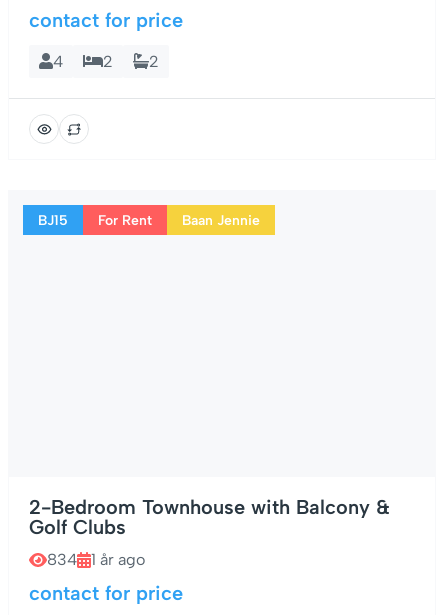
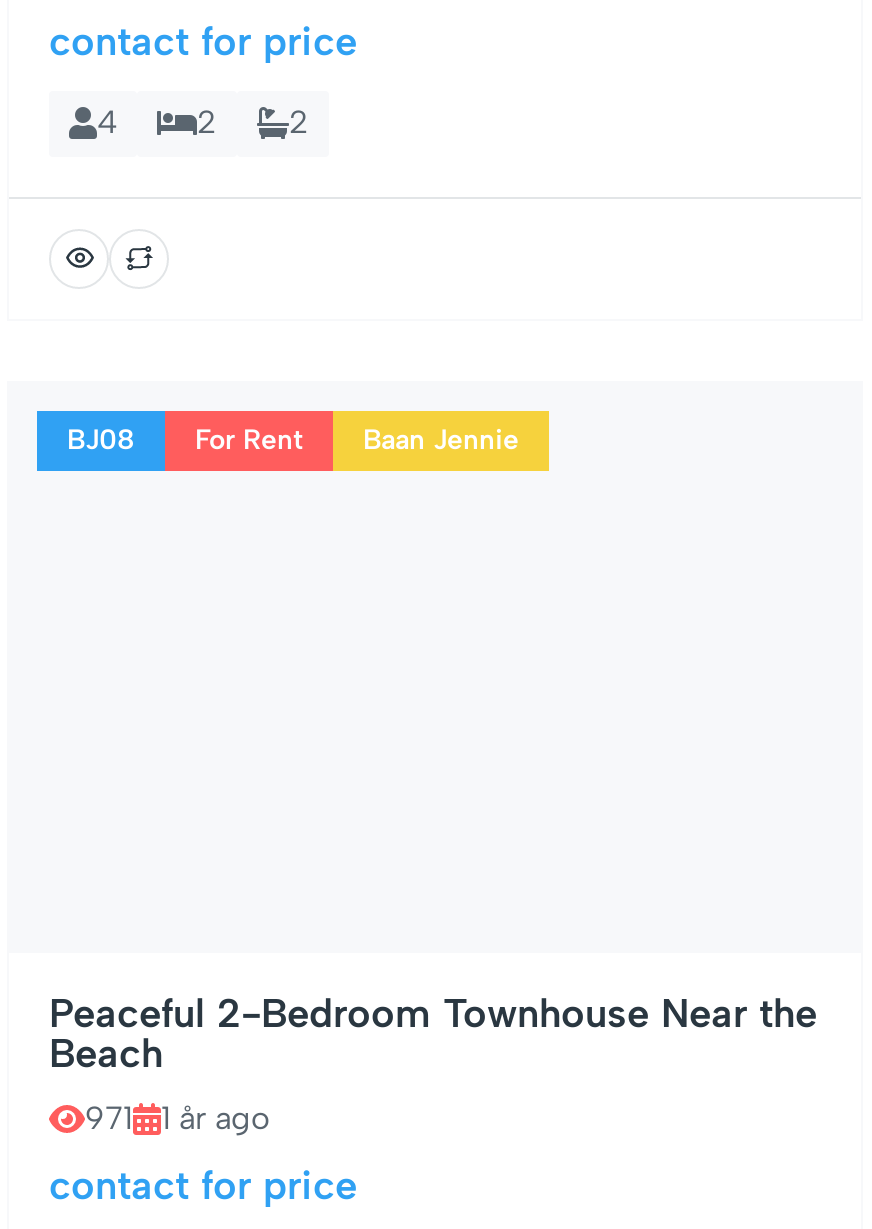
- BJ15 For Rent Baan Jennie
+ BJ08 For Rent Baan Jennie

- 2-Bedroom Townhouse with Balcony &
- Golf Clubs
+ Peaceful 2-Bedroom Townhouse Near the
+ Beach

- 834
+ 971
